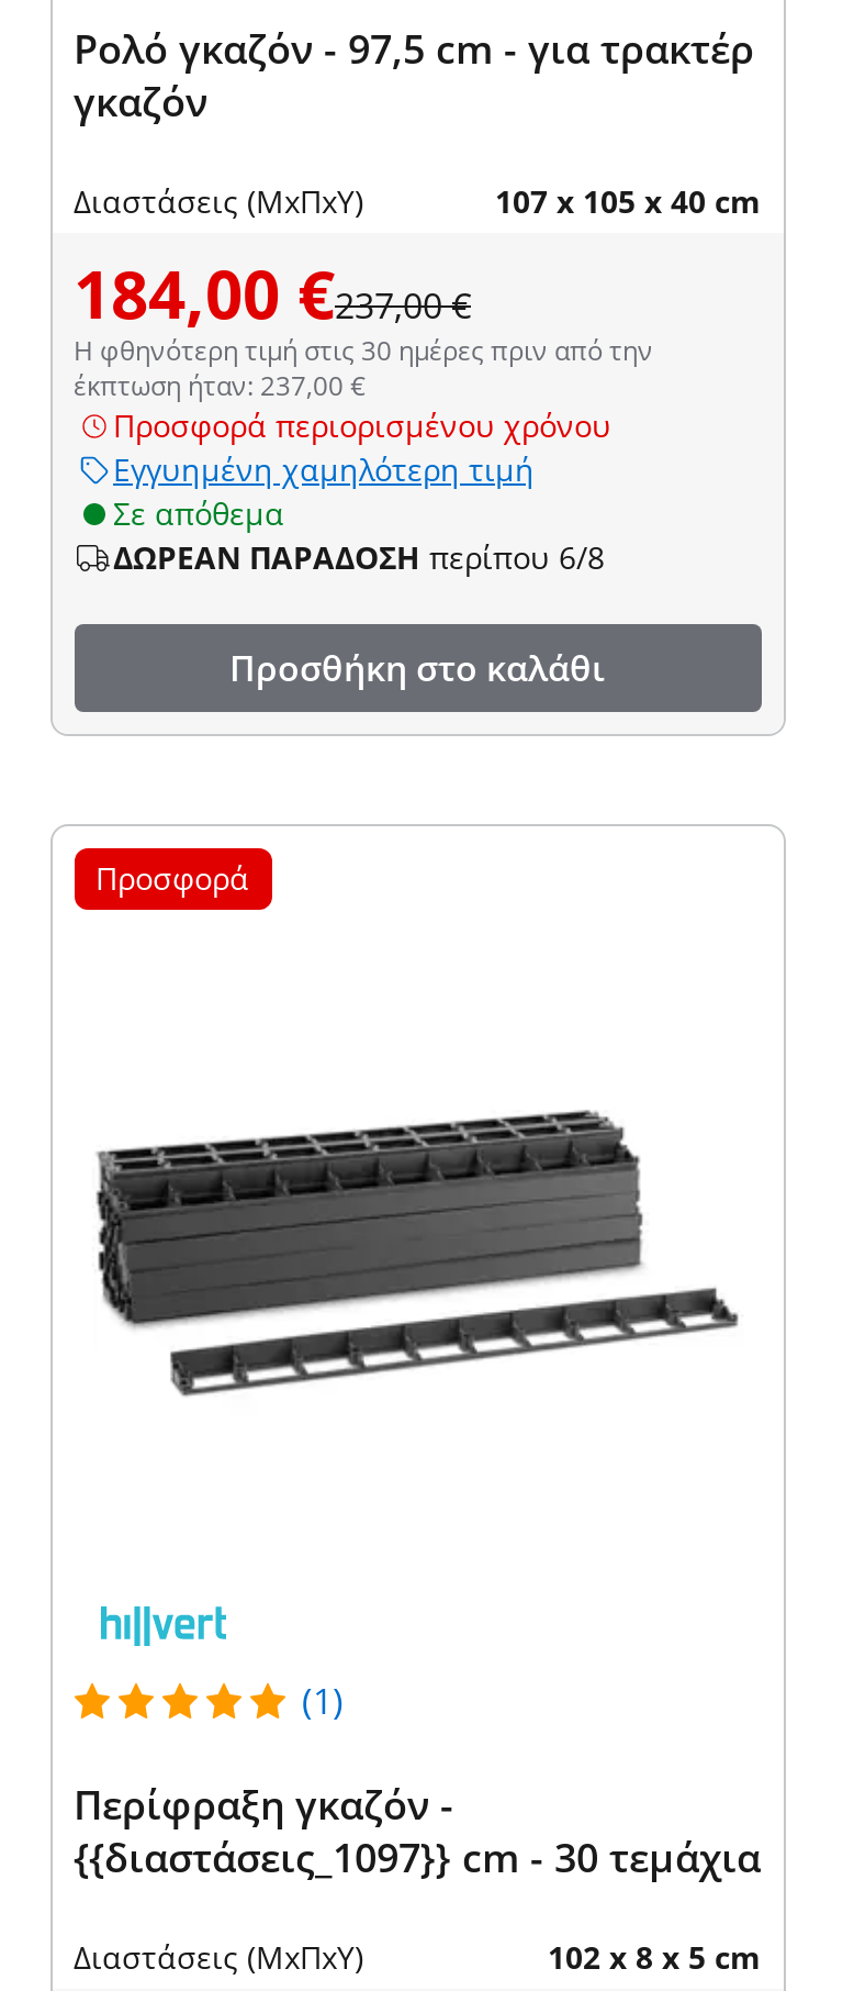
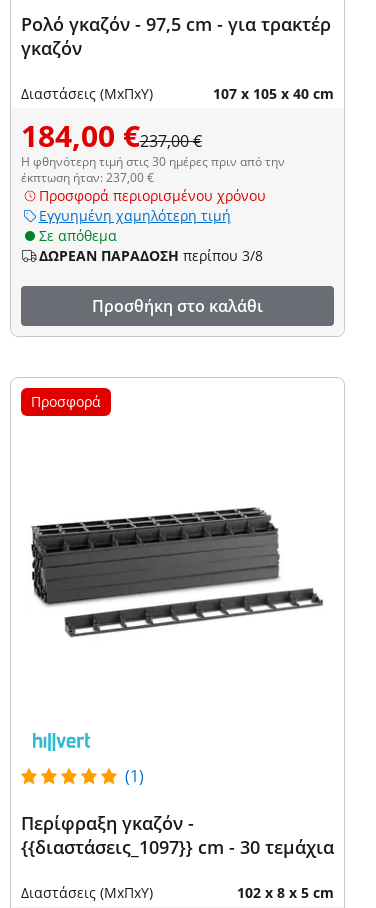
- ΔΩΡΕΑΝ ΠΑΡΑΔΟΣΗ περίπου 6/8
+ ΔΩΡΕΑΝ ΠΑΡΑΔΟΣΗ περίπου 3/8
